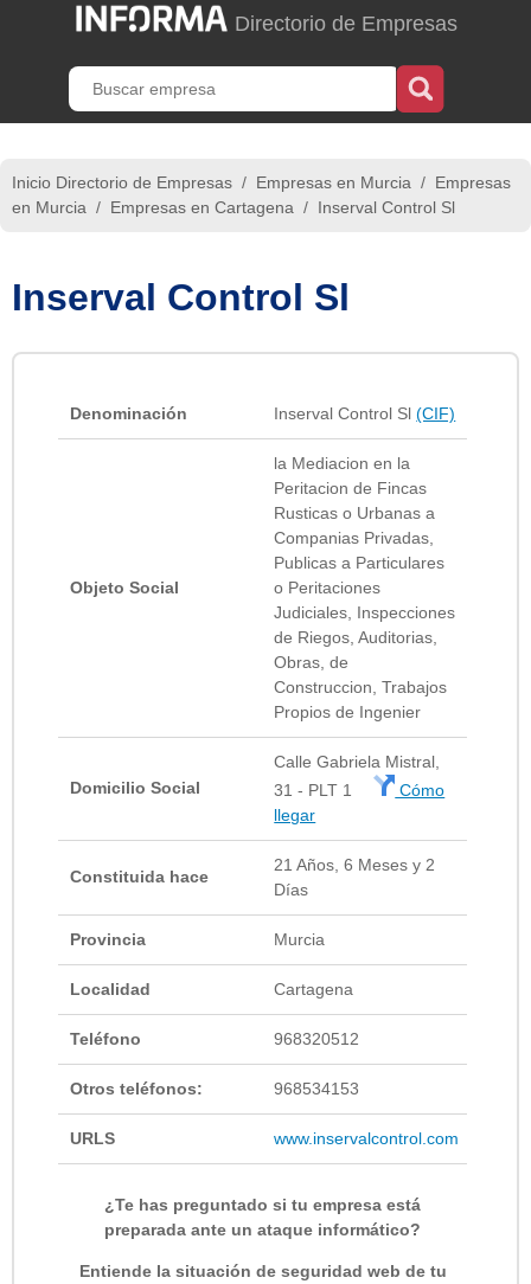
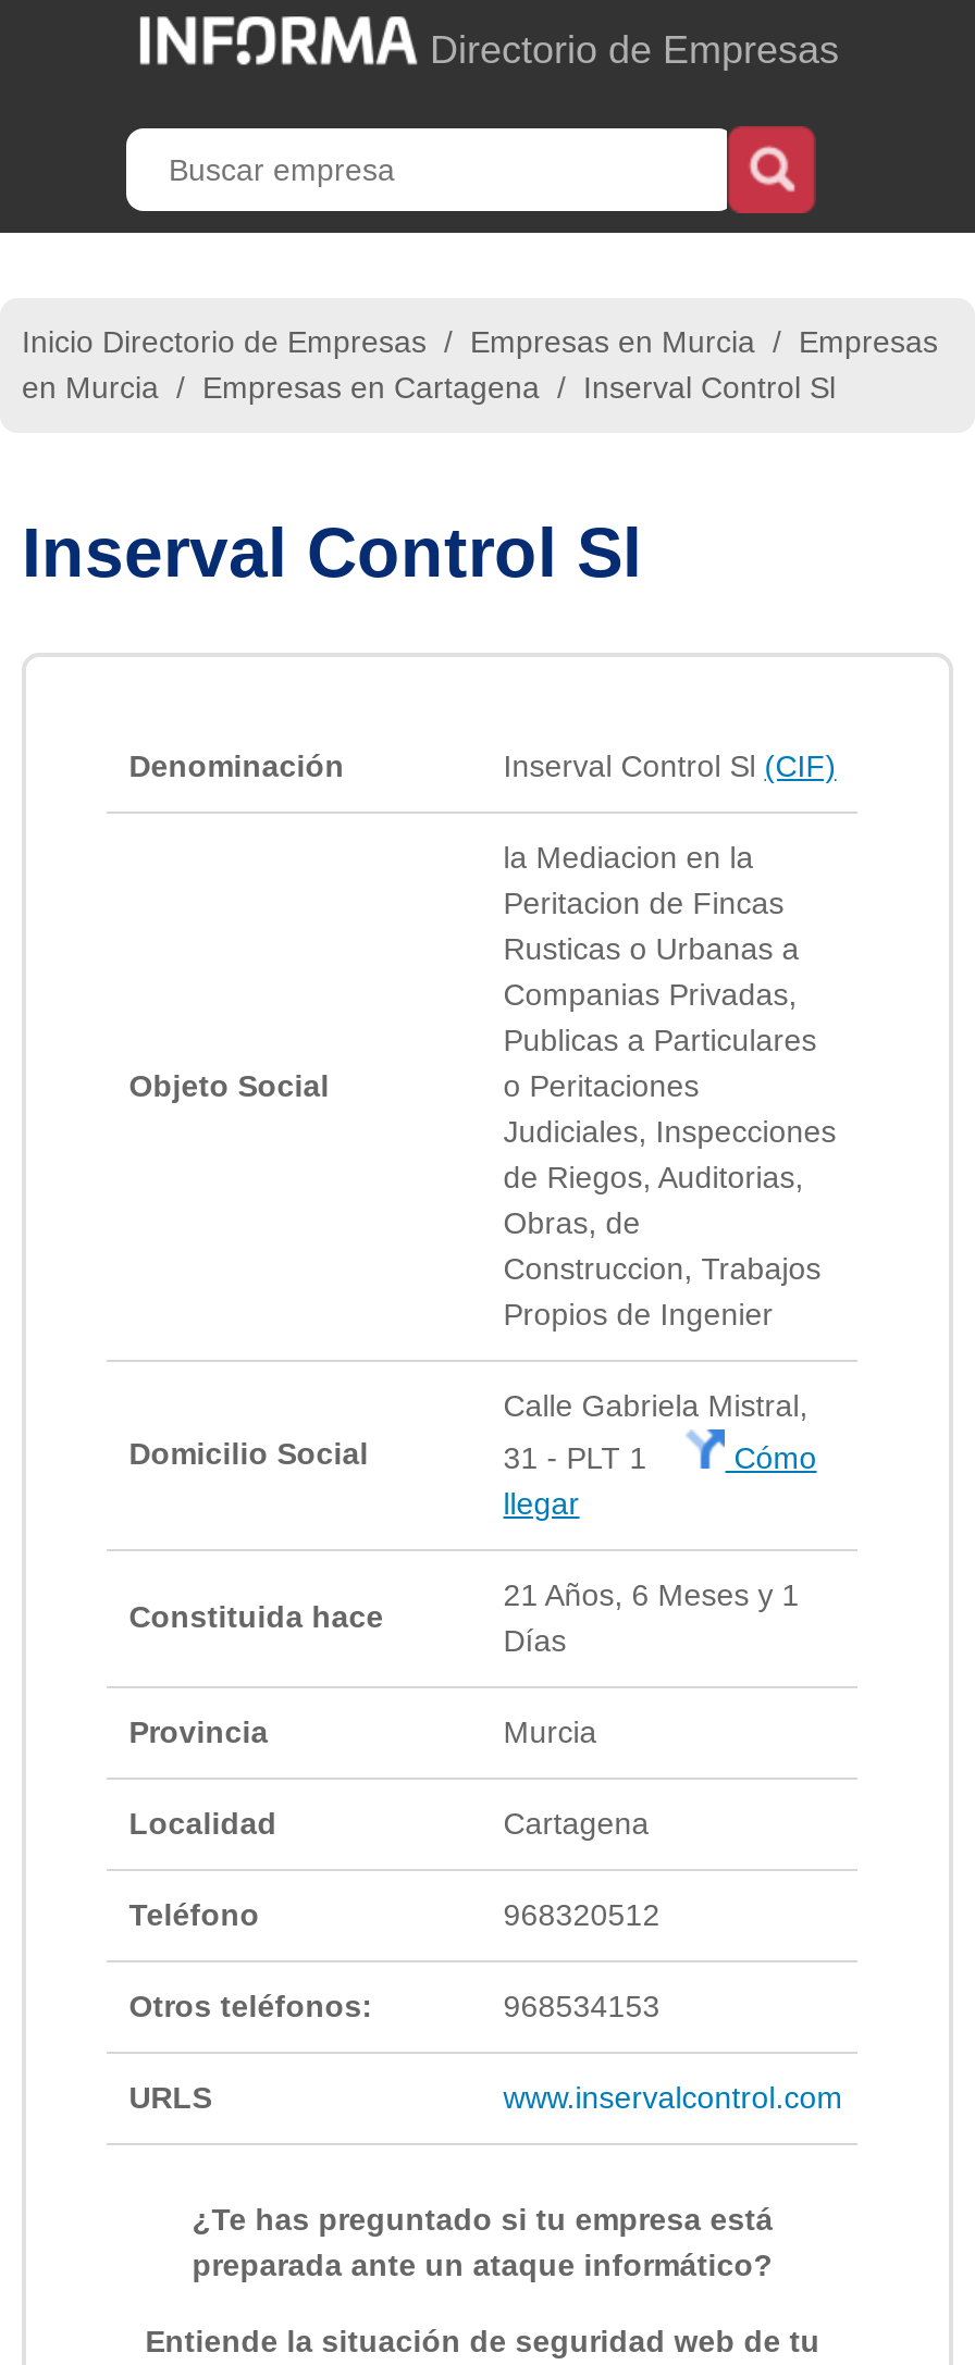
- 21 Años, 6 Meses y 2
+ 21 Años, 6 Meses y 1
